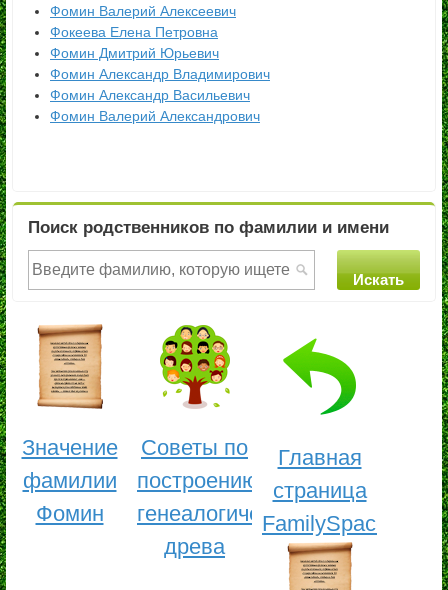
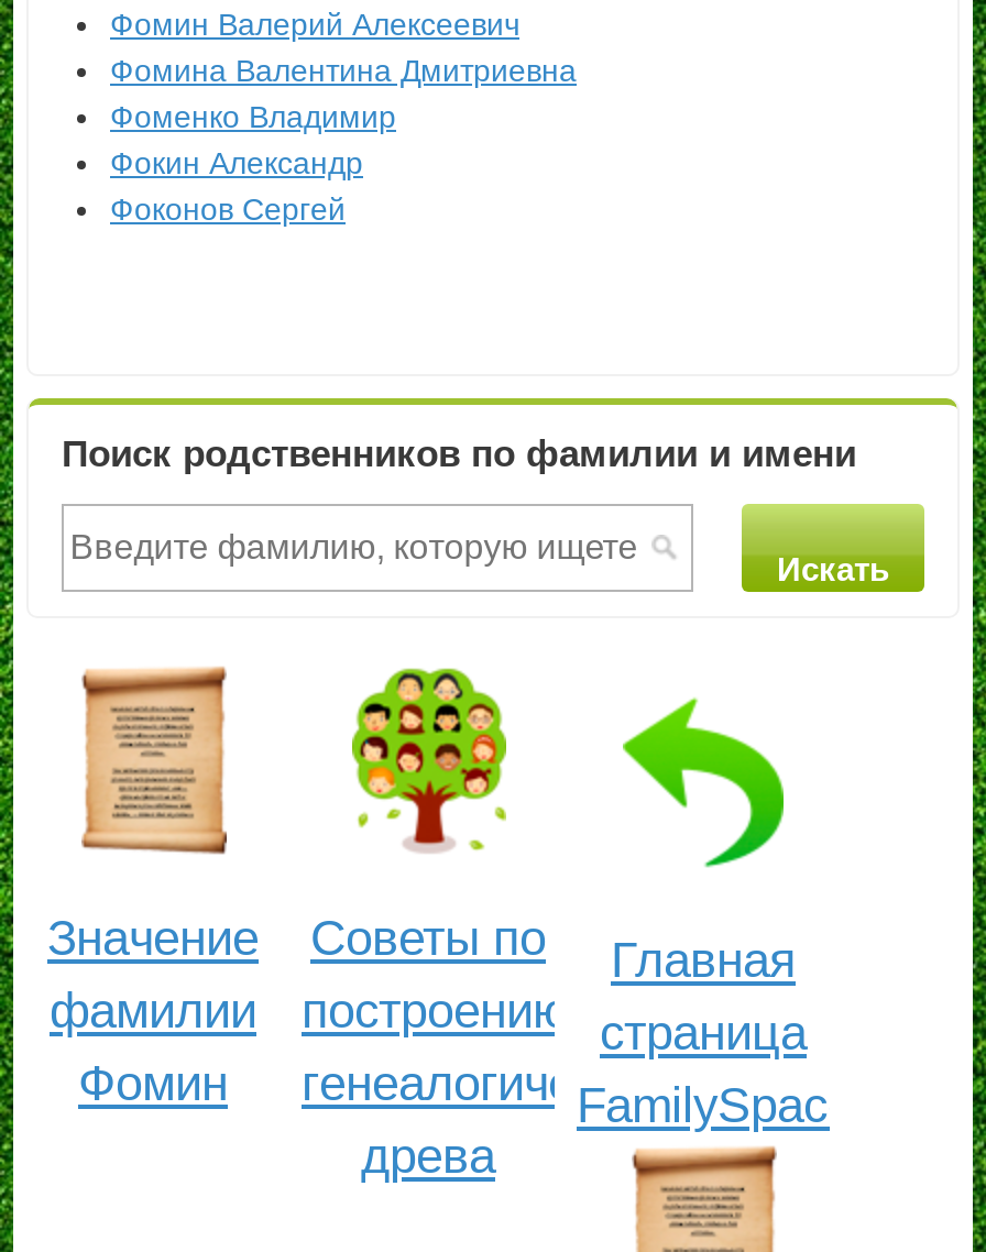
- Фокеева Елена Петровна
- Фомин Дмитрий Юрьевич
- Фомин Александр Владимирович
- Фомин Александр Васильевич
- Фомин Валерий Александрович
+ Фомина Валентина Дмитриевна
+ Фоменко Владимир
+ Фокин Александр
+ Фоконов Сергей
